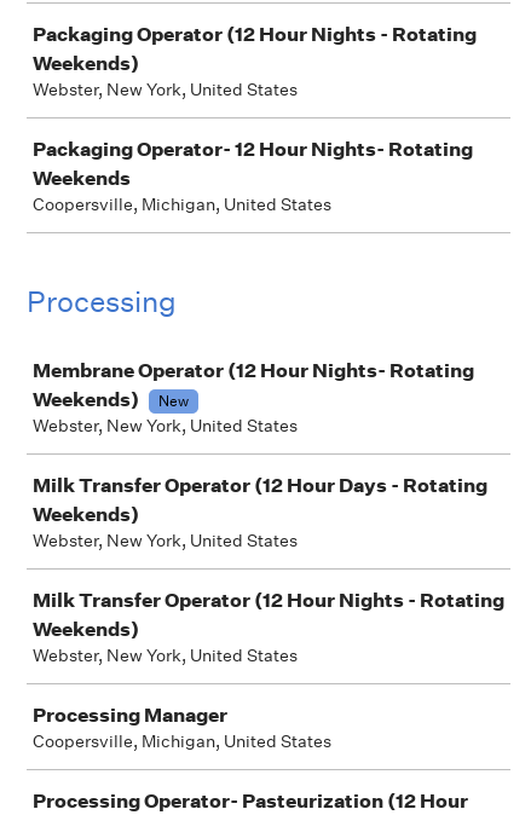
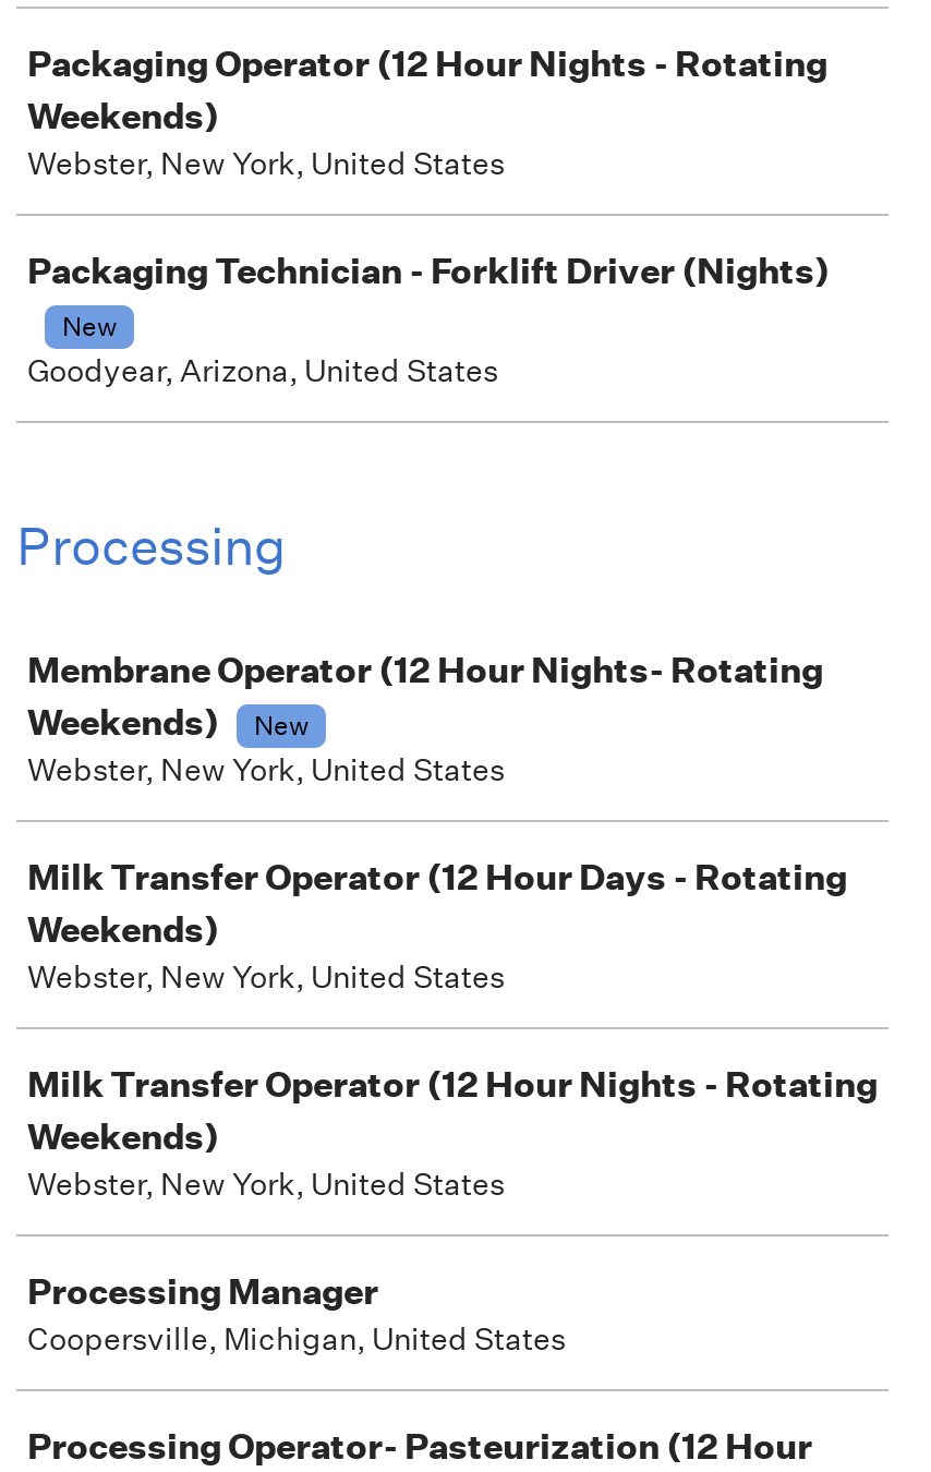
- Packaging Operator- 12 Hour Nights- Rotating
- Weekends
- Coopersville, Michigan, United States
+ Packaging Technician - Forklift Driver (Nights)
+ New
+ Goodyear, Arizona, United States
